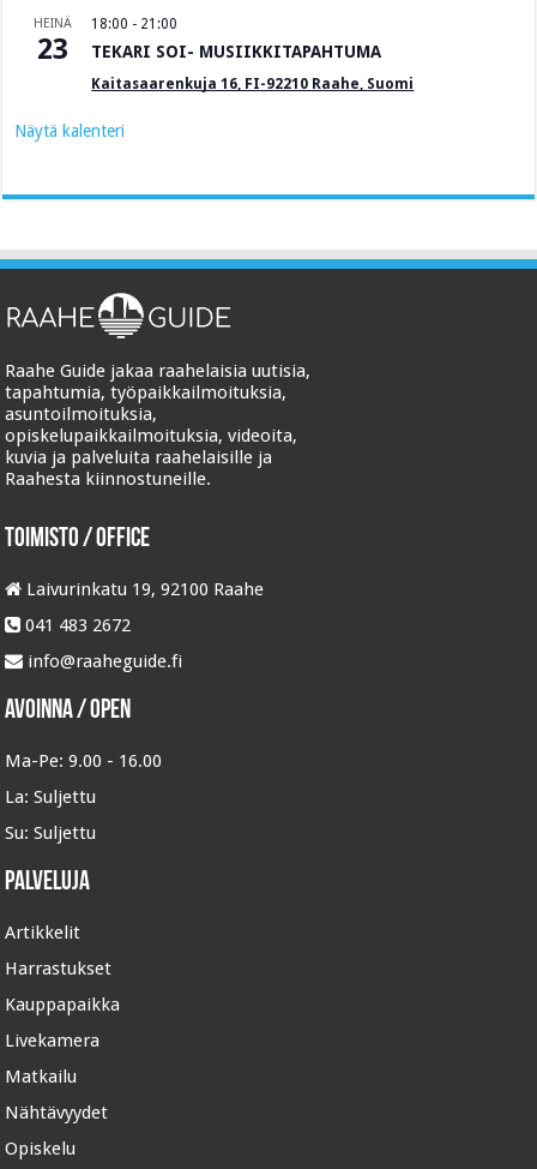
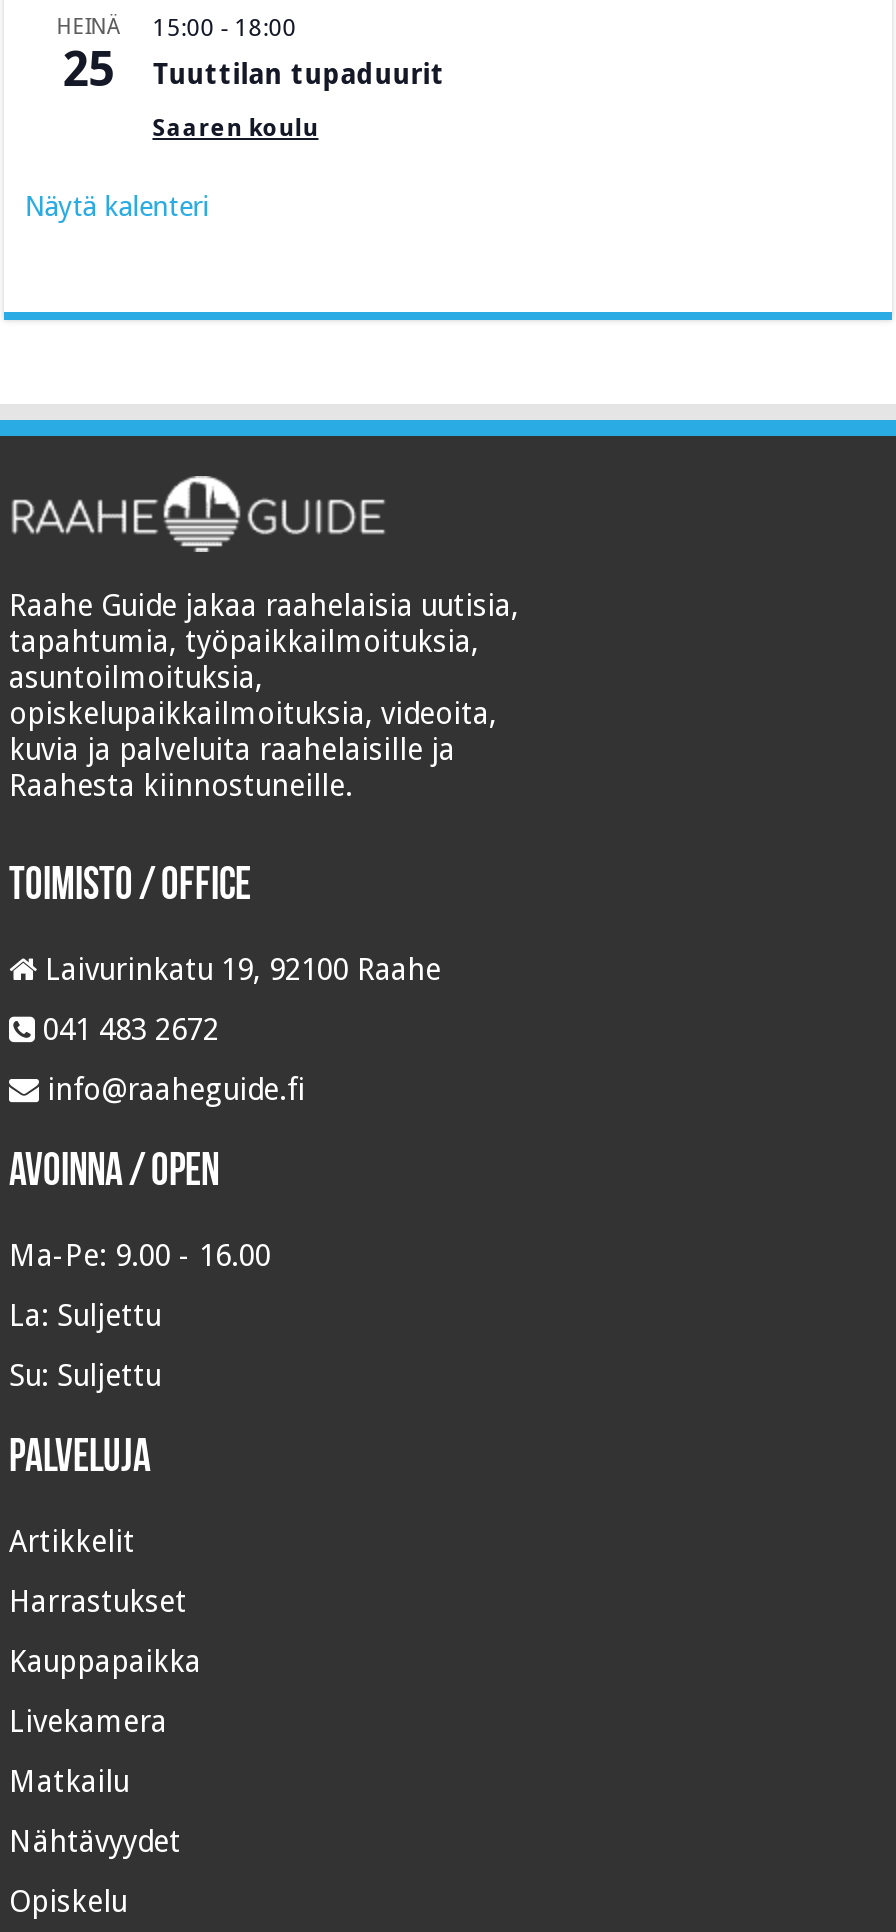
- HEINÄ 18:00 - 21:00
+ HEINÄ 15:00 - 18:00

- 23
+ 25

- TEKARI SOI- MUSIIKKITAPAHTUMA
+ Tuuttilan tupaduurit

- Kaitasaarenkuja 16, FI-92210 Raahe, Suomi
+ Saaren koulu
